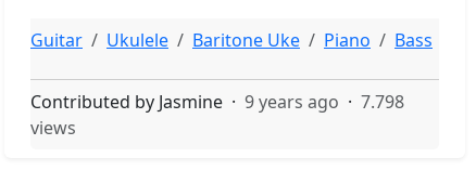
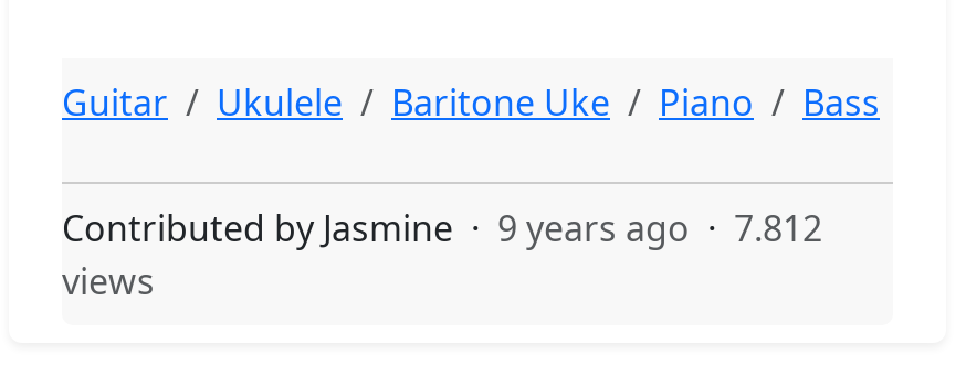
- Contributed by Jasmine · 9 years ago · 7.798
+ Contributed by Jasmine · 9 years ago · 7.812
